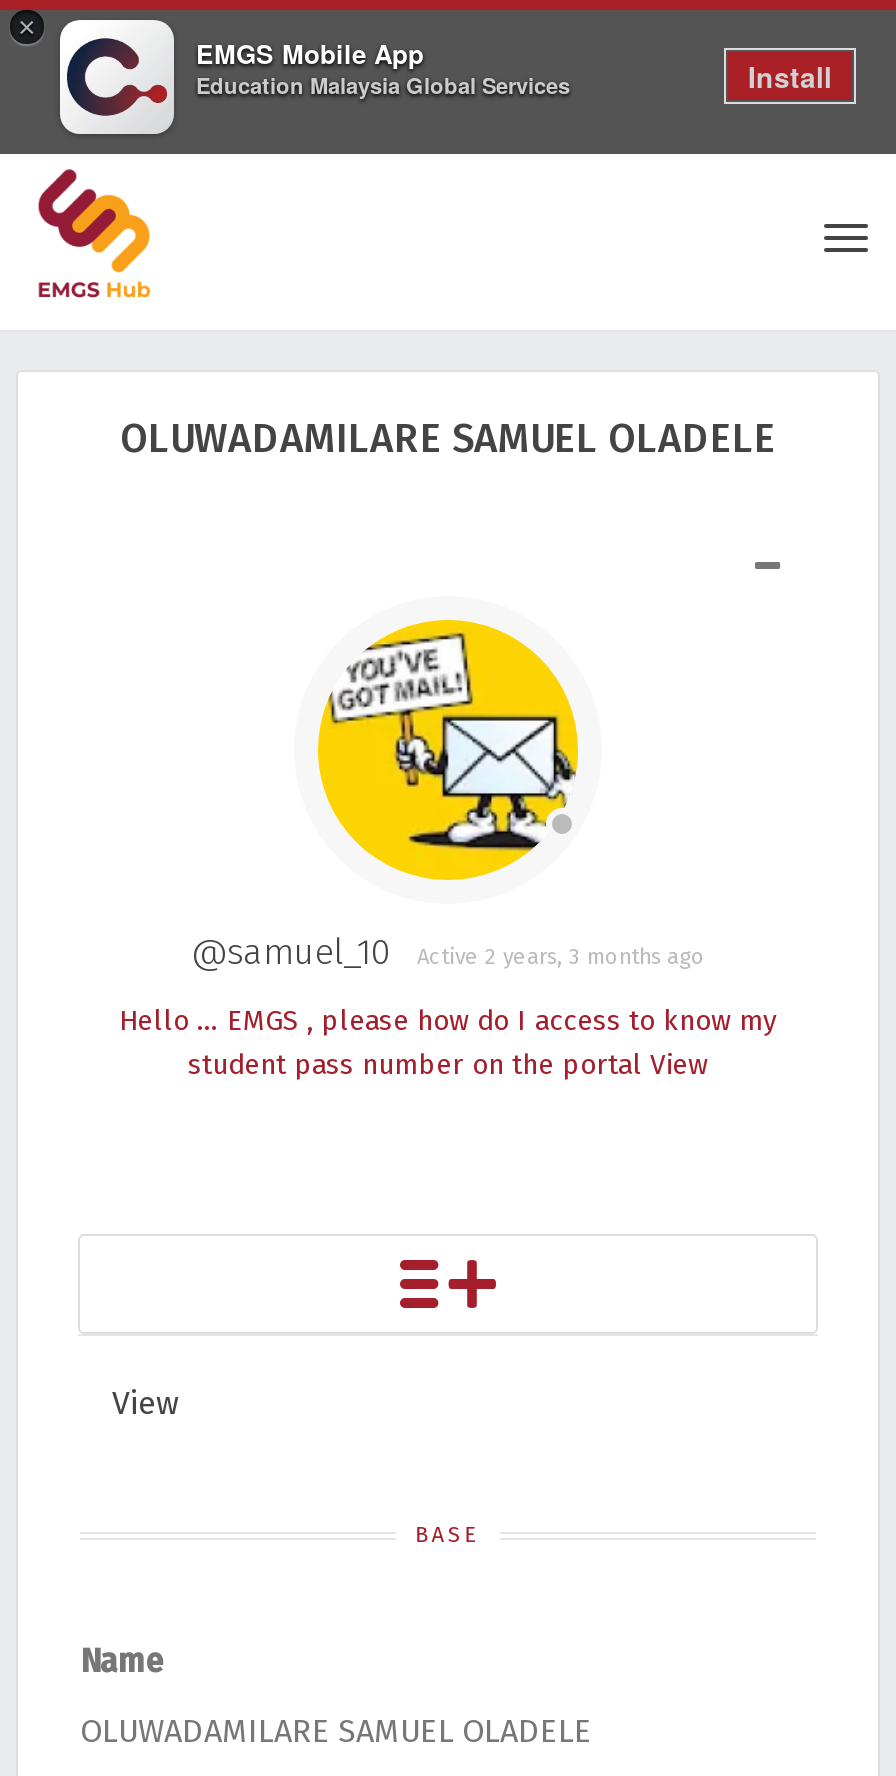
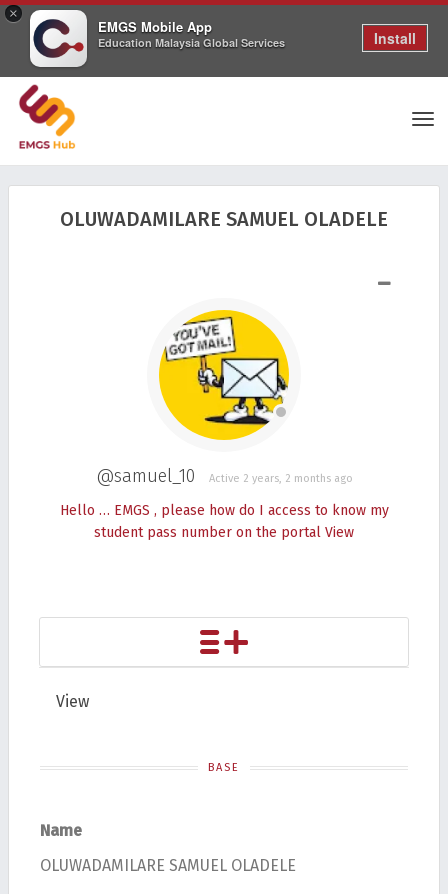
- Active 2 years, 3 months ago
+ Active 2 years, 2 months ago
